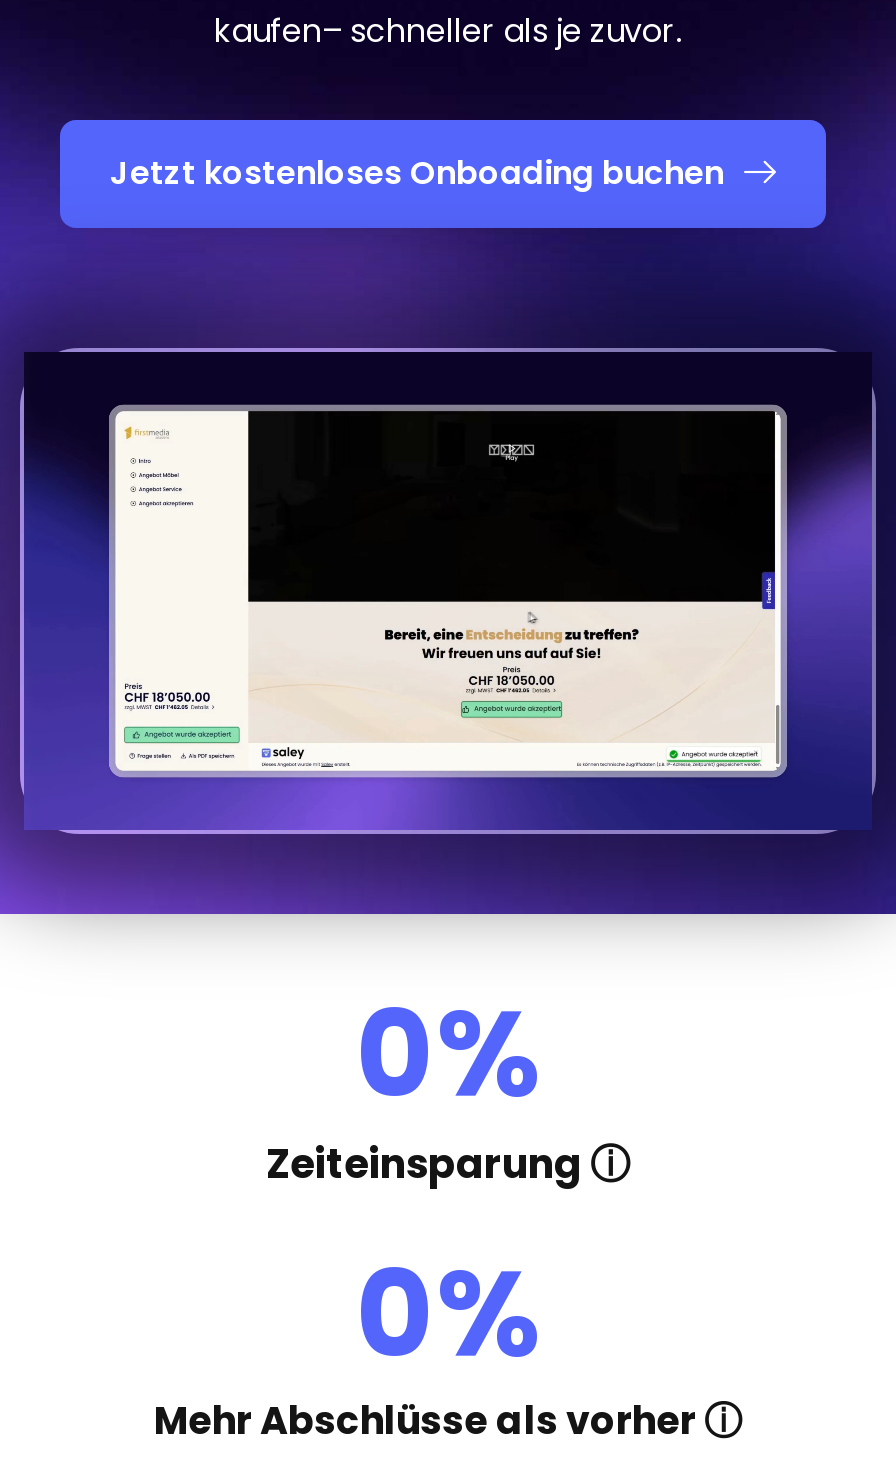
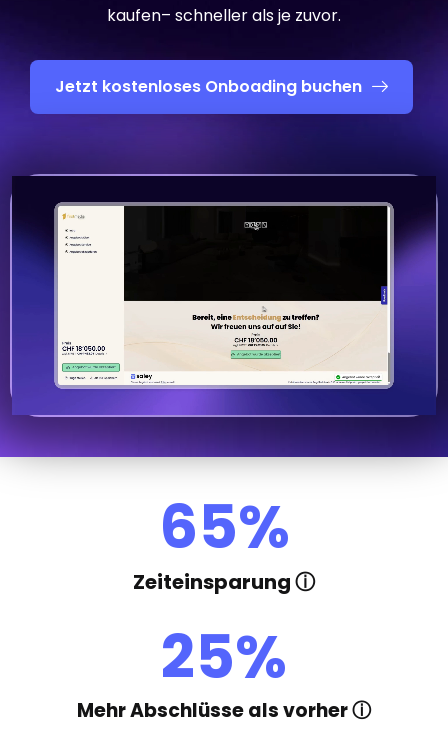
- 0%
+ 65%

- 0%
+ 25%
